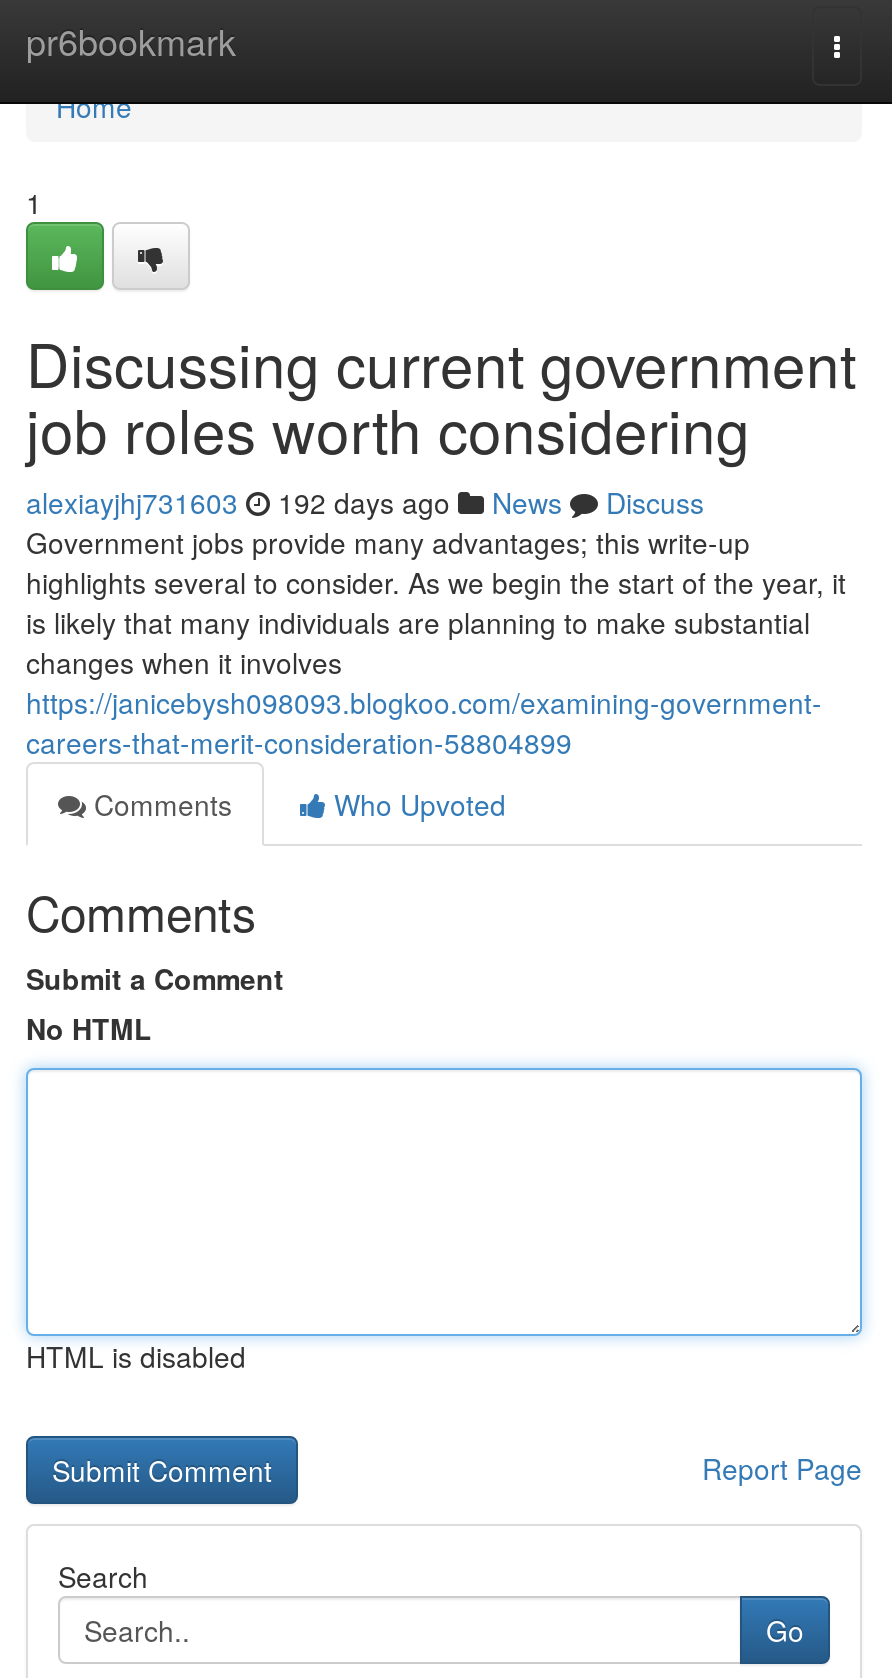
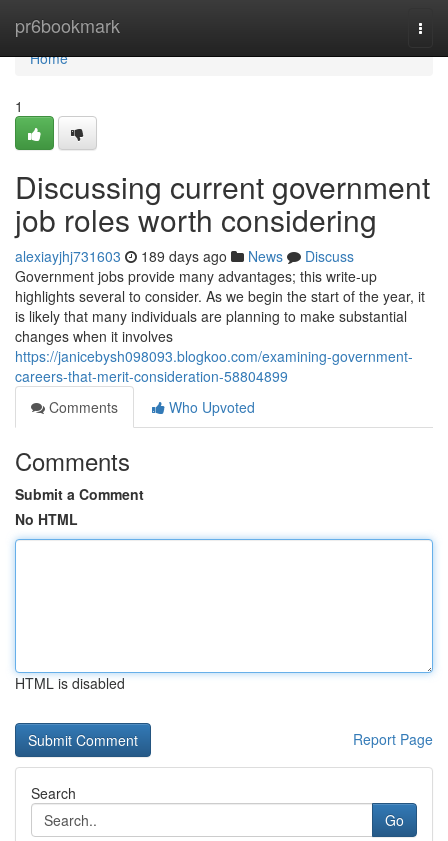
- alexiayjhj731603 192 days ago News Discuss
+ alexiayjhj731603 189 days ago News Discuss
